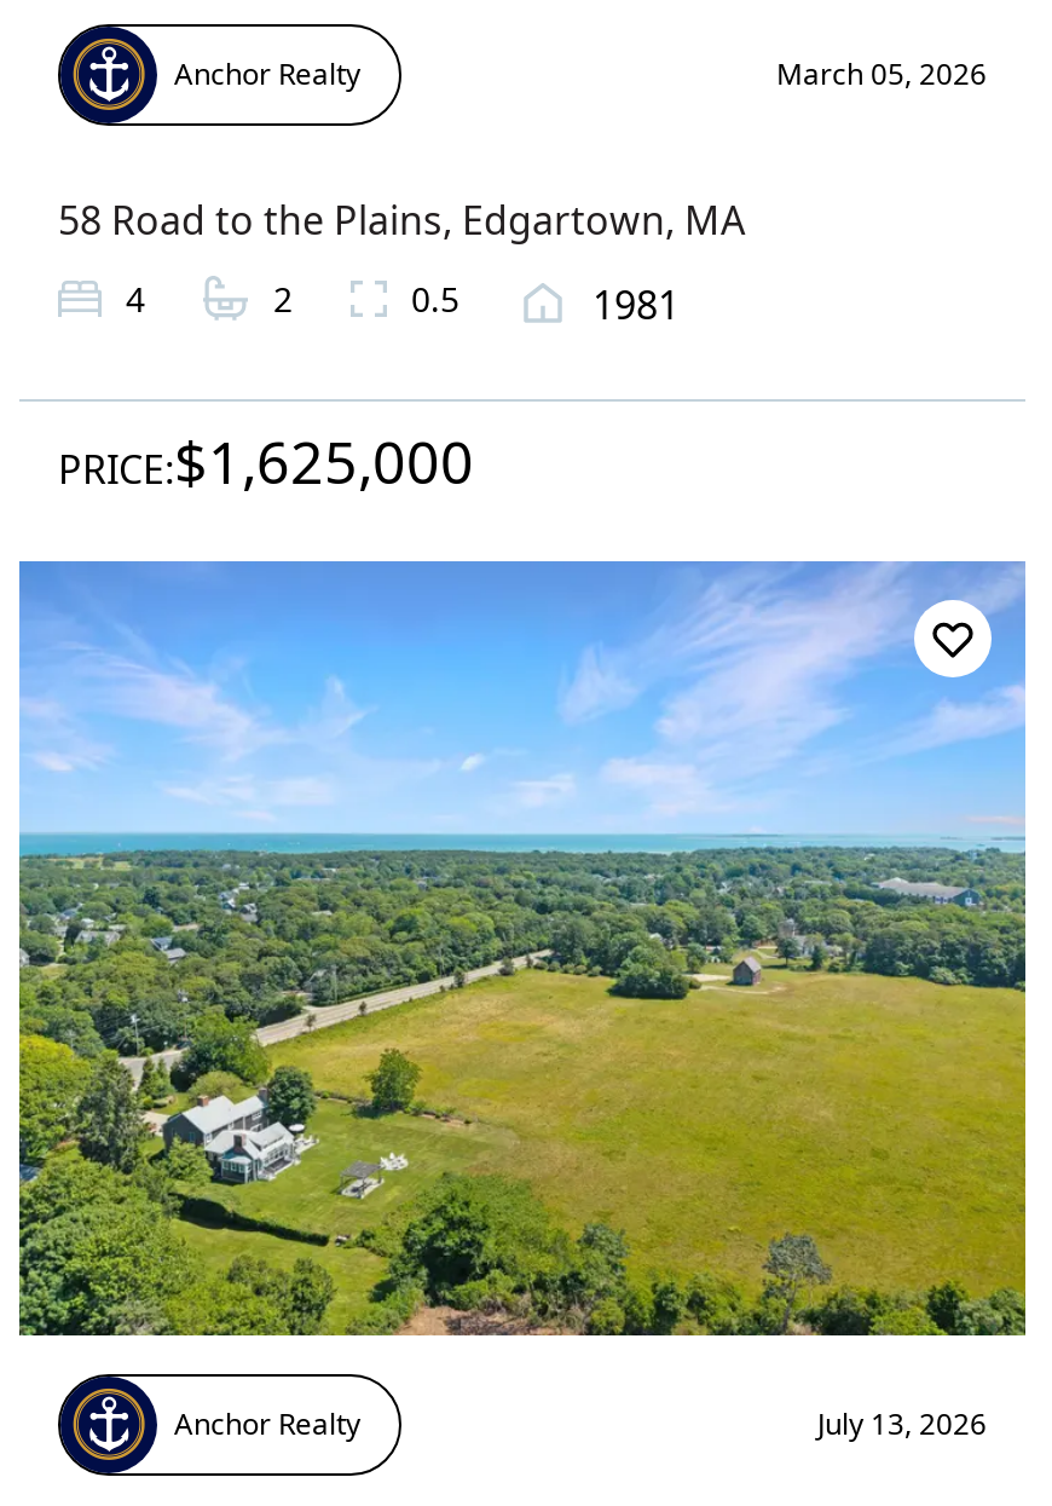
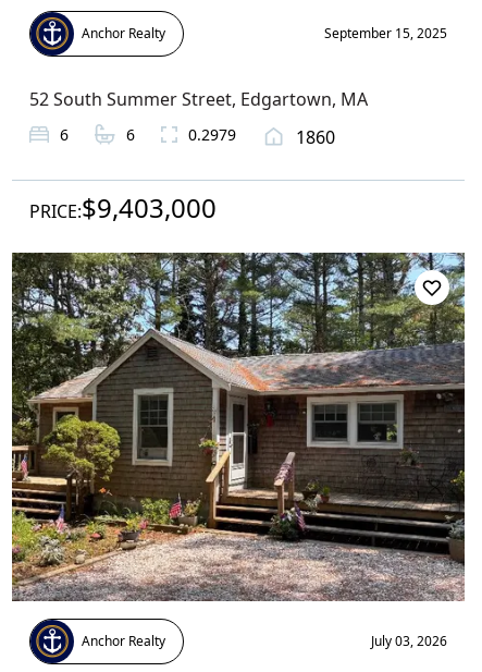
- March 05, 2026
+ September 15, 2025

- 58 Road to the Plains, Edgartown, MA
+ 52 South Summer Street, Edgartown, MA

- 4
- 2
- 0.5
- 1981
+ 6
+ 6
+ 0.2979
+ 1860

- PRICE:$1,625,000
+ PRICE:$9,403,000

- [image]
- July 13, 2026
+ [image]
+ July 03, 2026
